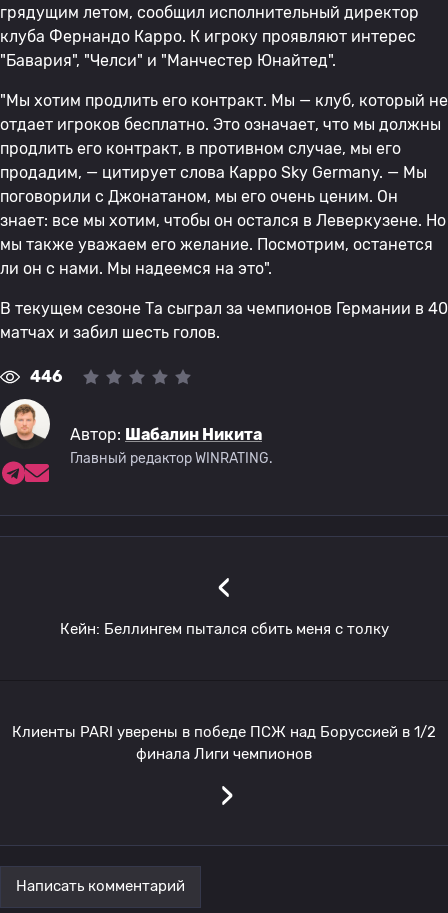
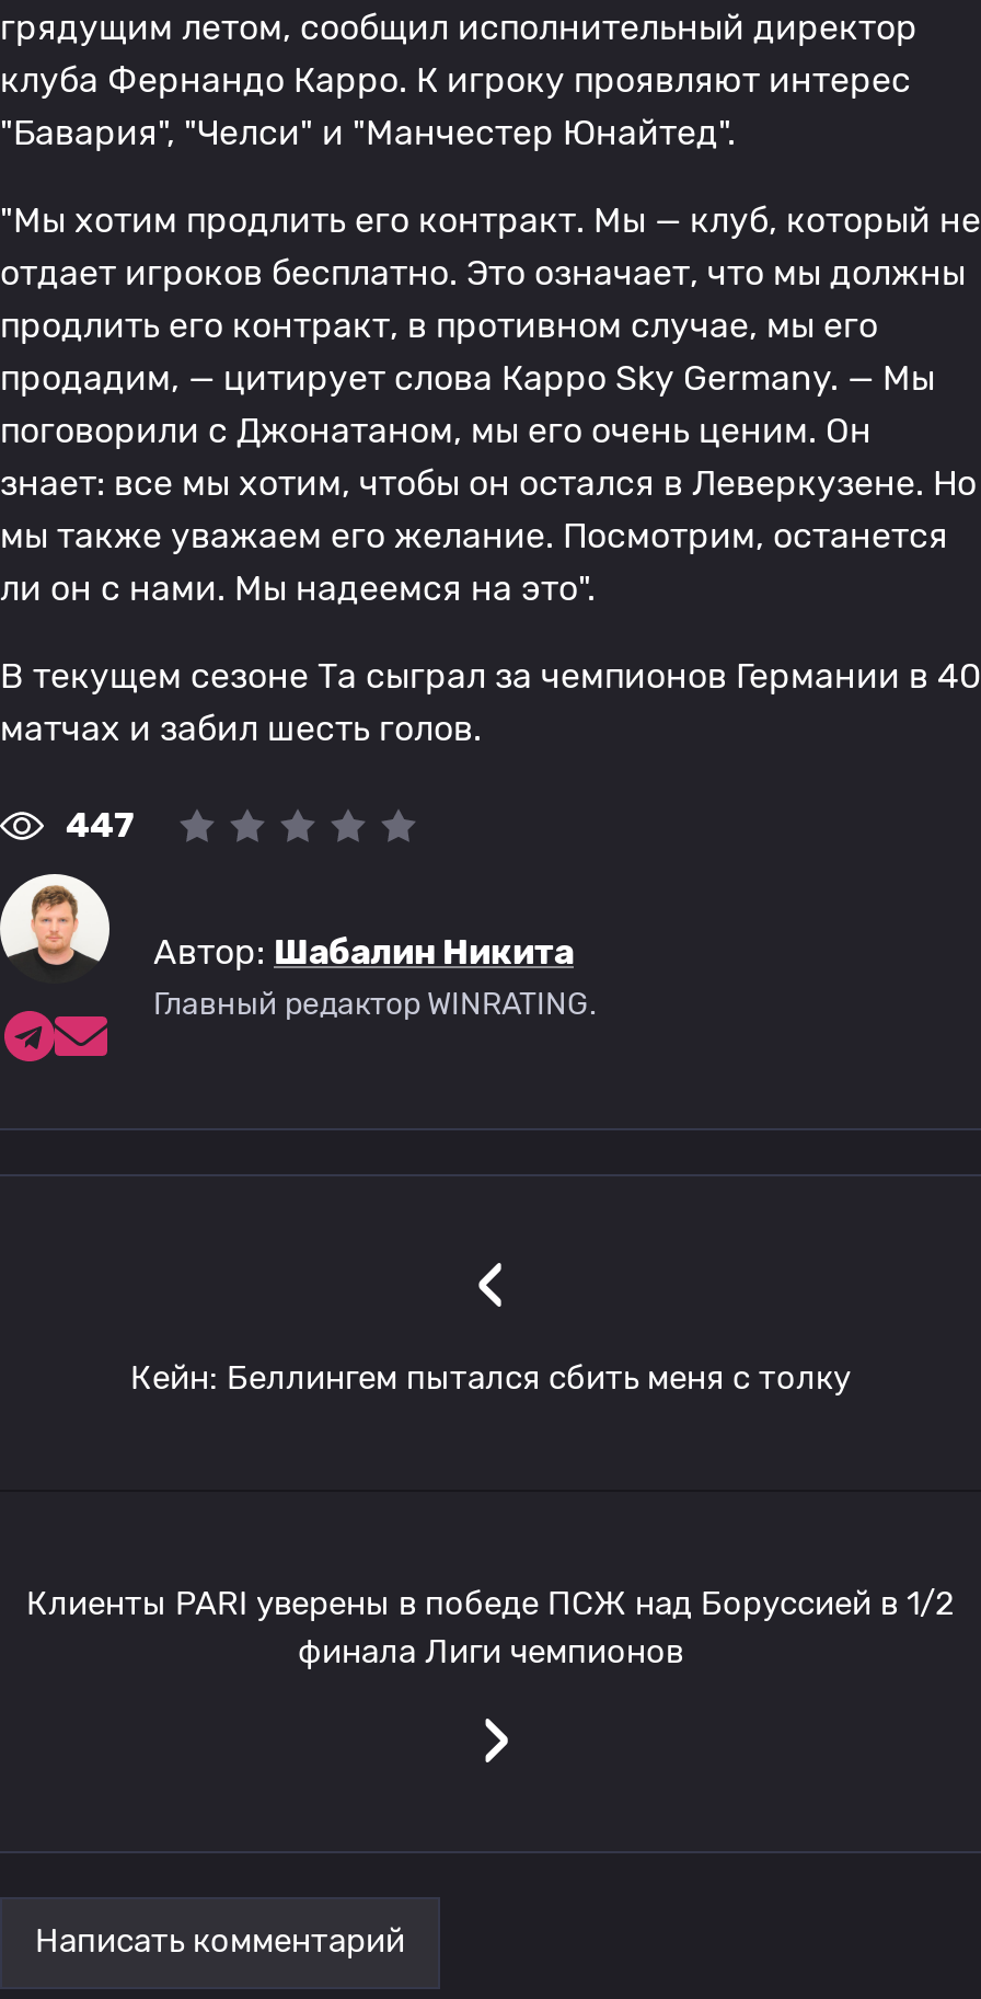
- 446
+ 447
